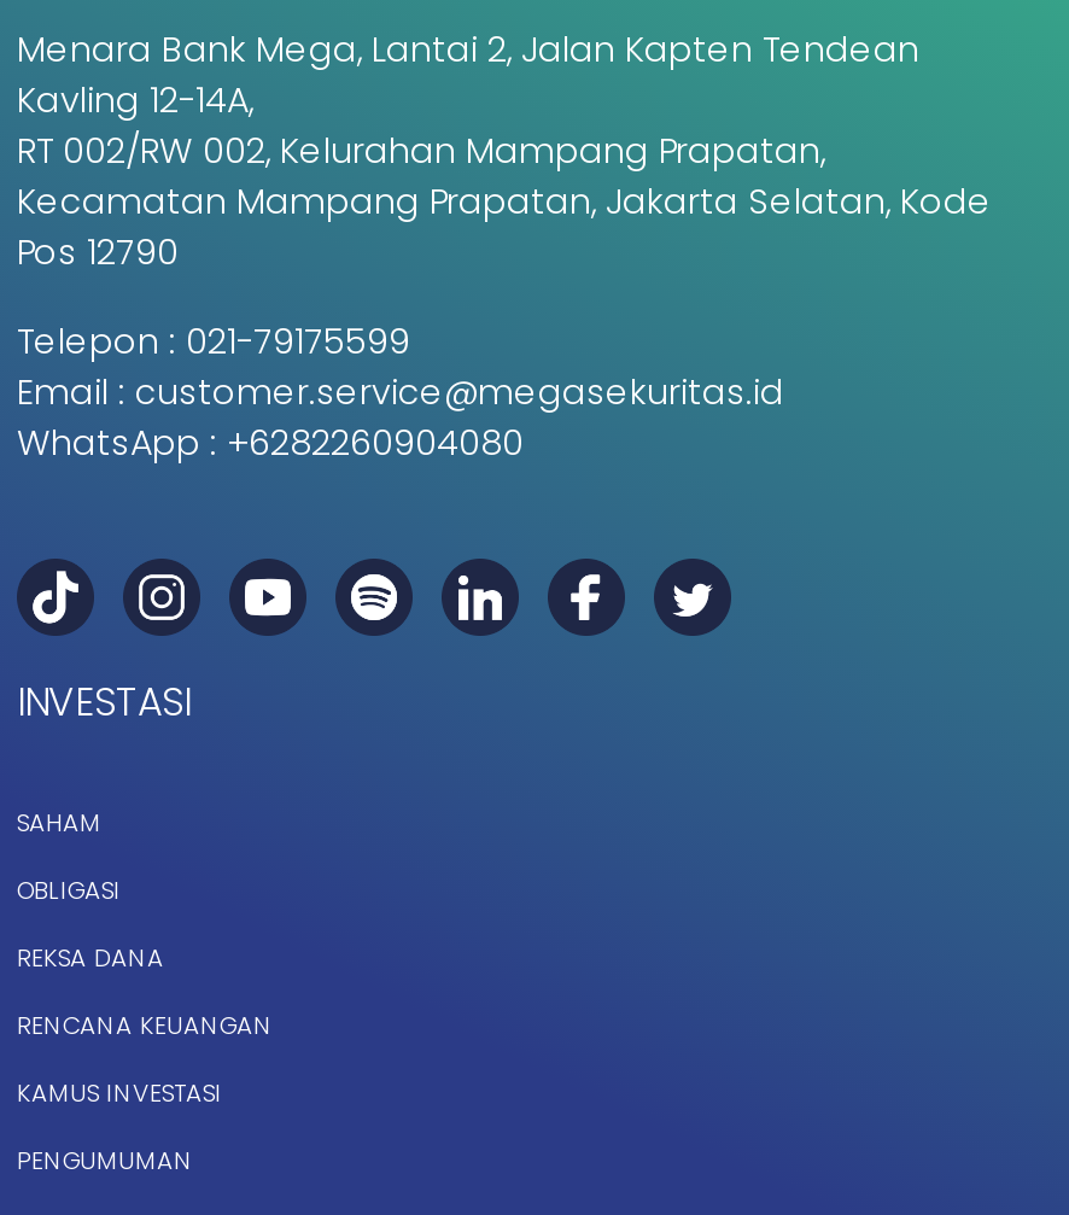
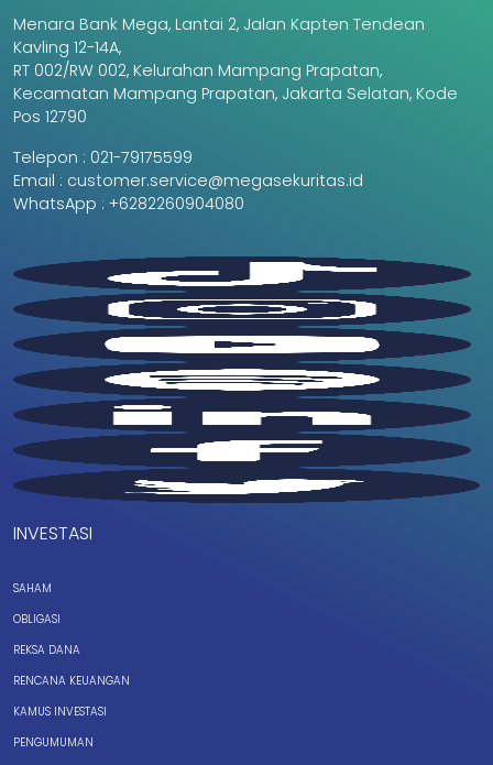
- [image]
+ [image]
